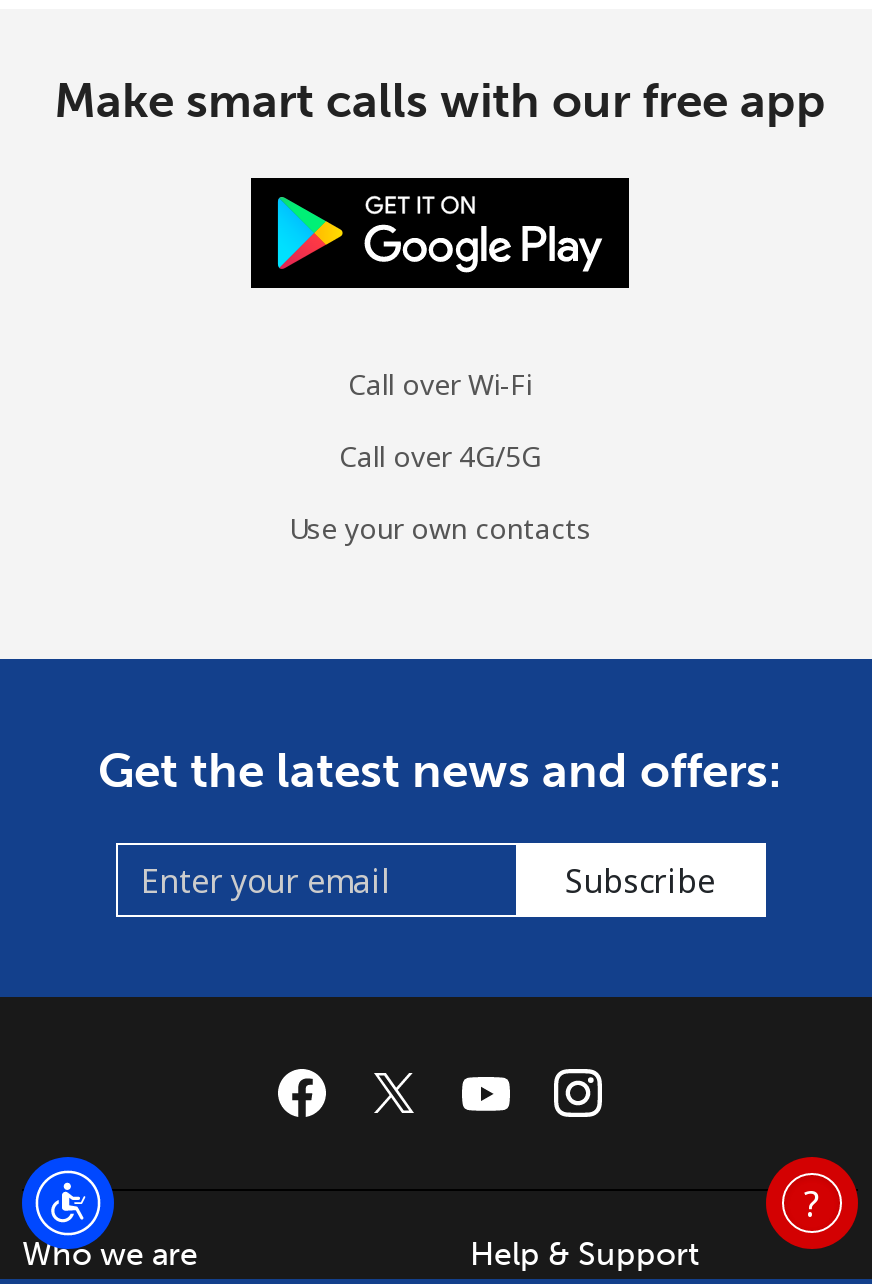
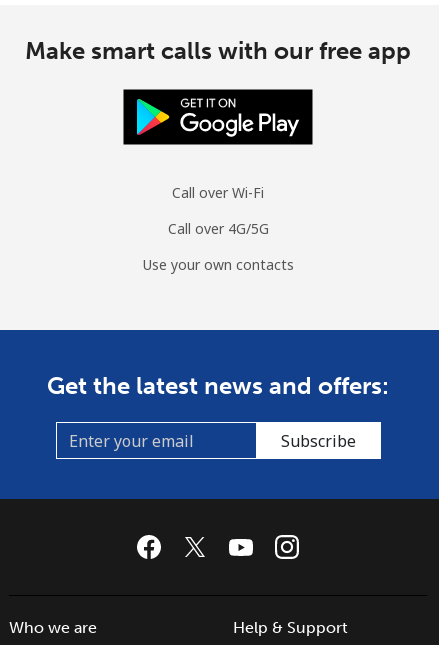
- [image]

- [image]
